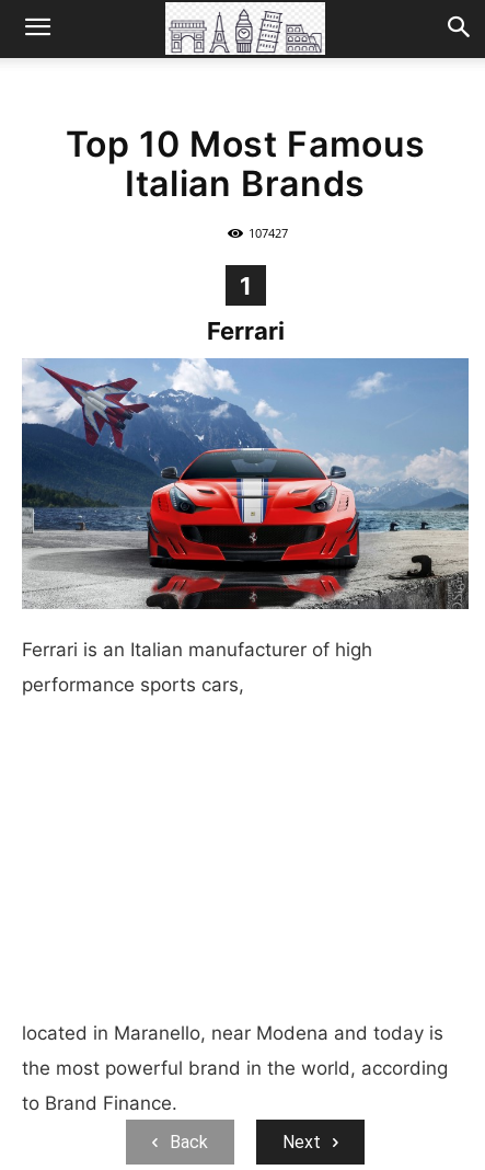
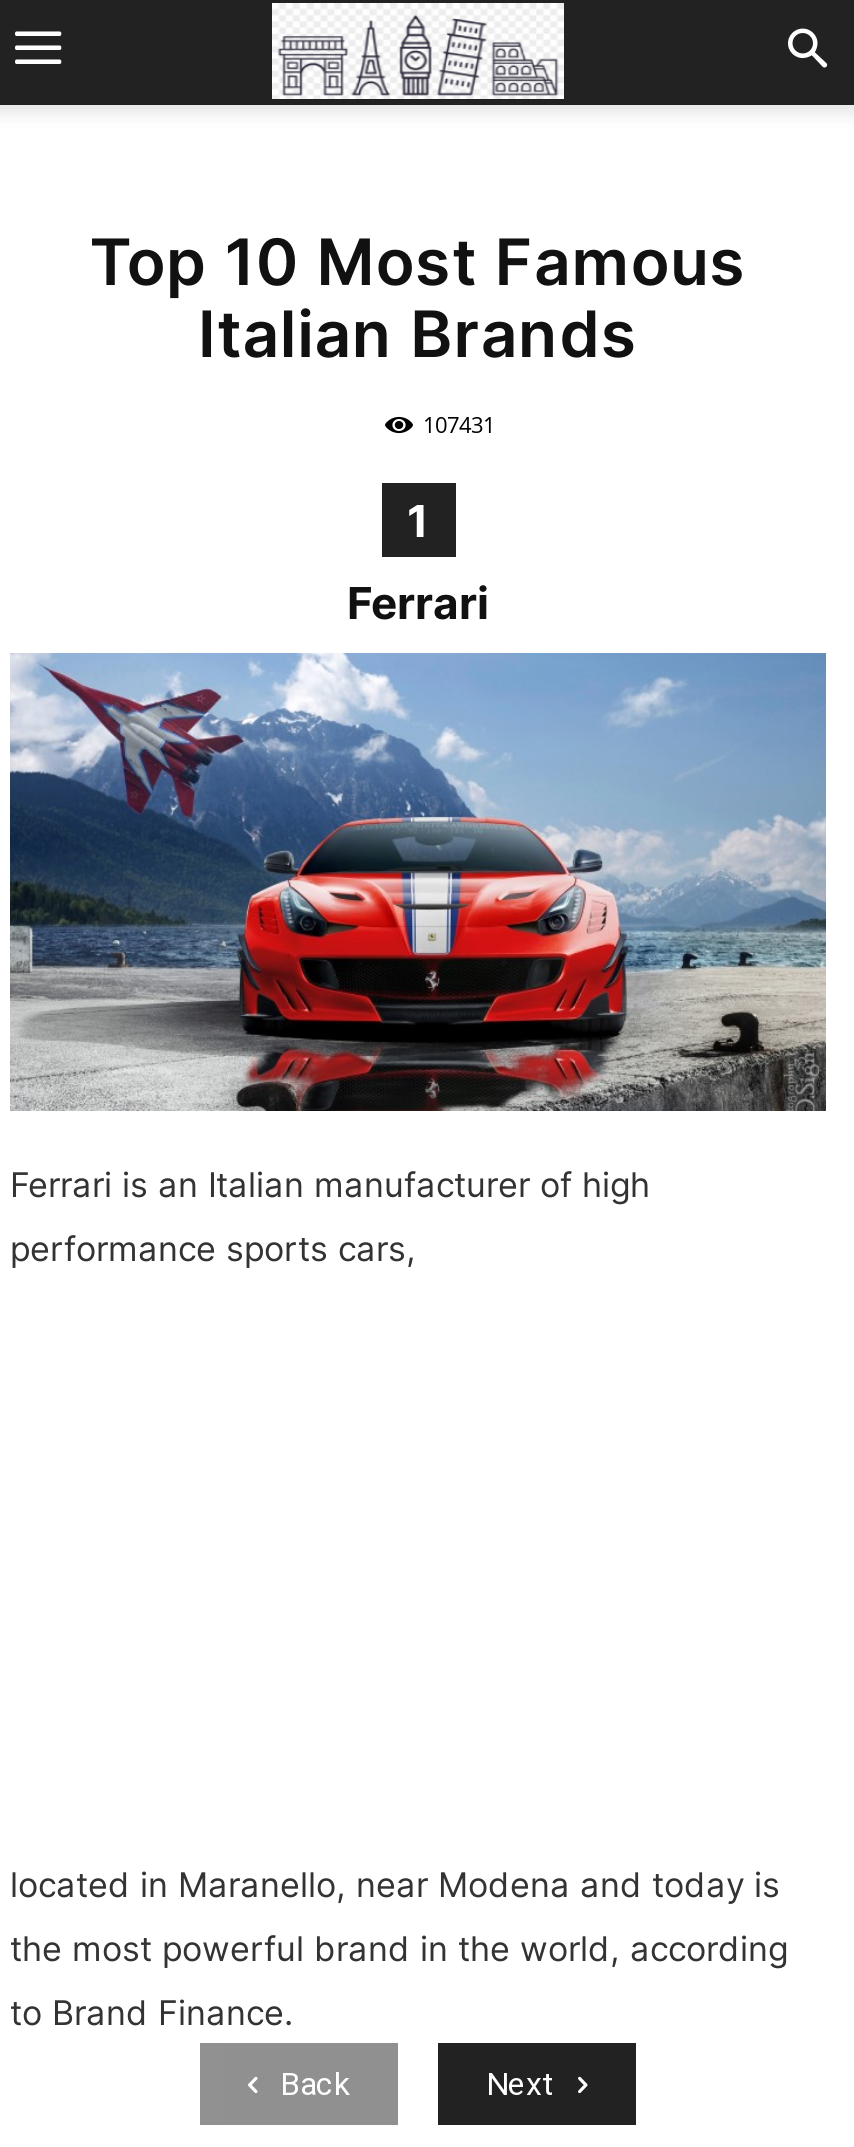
- 107427
+ 107431
